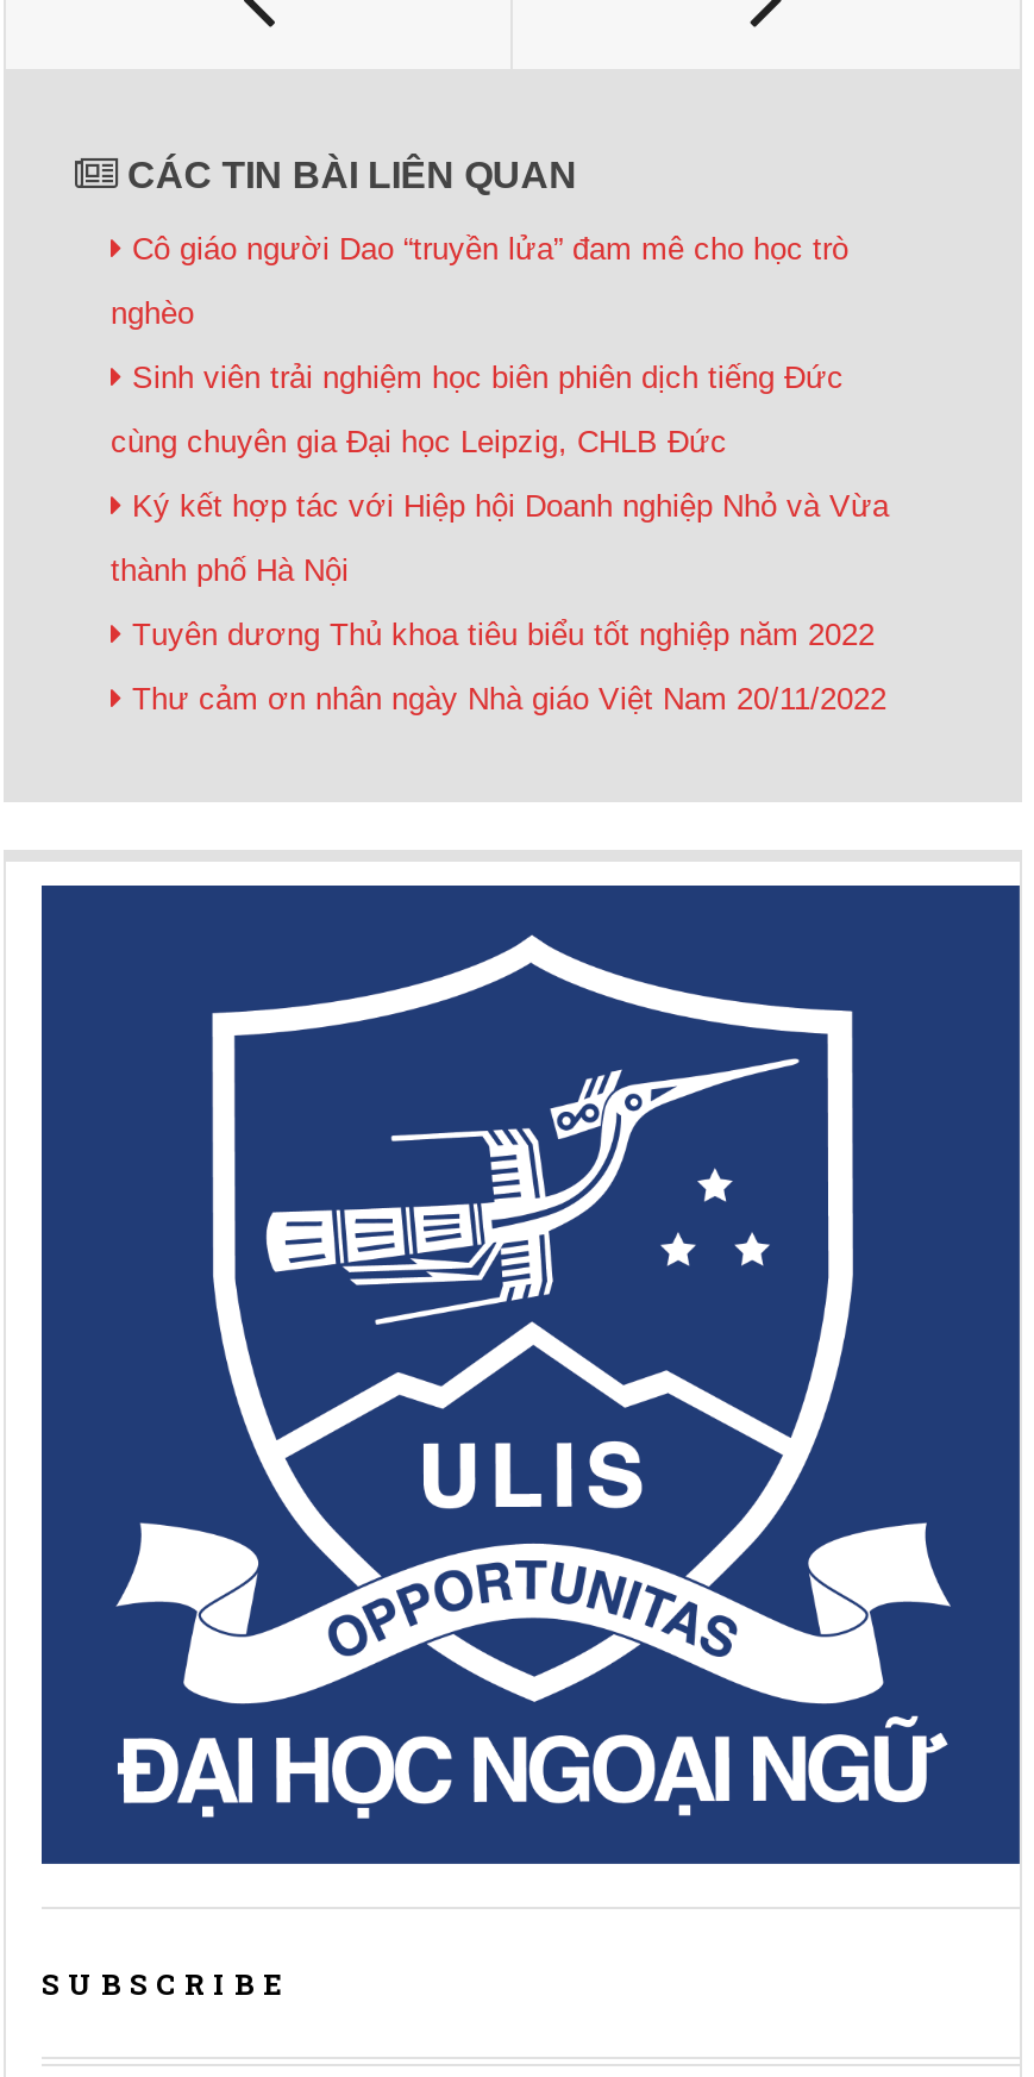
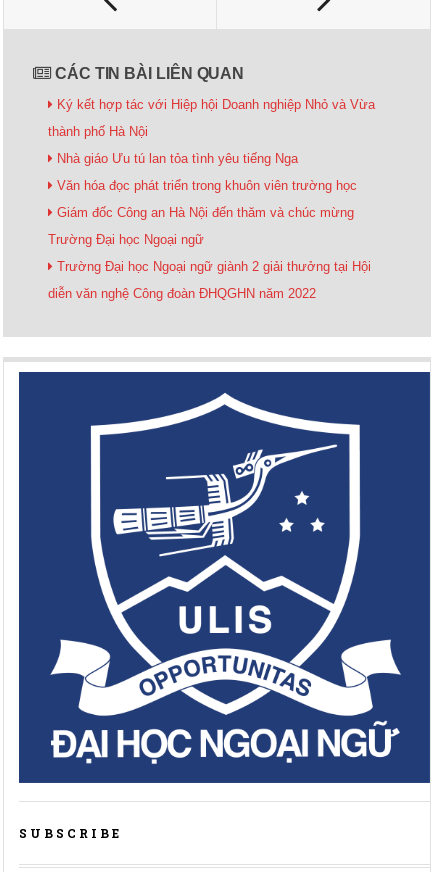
- Cô giáo người Dao “truyền lửa” đam mê cho học trò
- nghèo
- Sinh viên trải nghiệm học biên phiên dịch tiếng Đức
- cùng chuyên gia Đại học Leipzig, CHLB Đức

moved up: Ký kết hợp tác với Hiệp hội Doanh nghiệp Nhỏ và Vừa | thành phố Hà Nội

- Tuyên dương Thủ khoa tiêu biểu tốt nghiệp năm 2022
- Thư cảm ơn nhân ngày Nhà giáo Việt Nam 20/11/2022
+ Nhà giáo Ưu tú lan tỏa tình yêu tiếng Nga
+ Văn hóa đọc phát triển trong khuôn viên trường học
+ Giám đốc Công an Hà Nội đến thăm và chúc mừng
+ Trường Đại học Ngoại ngữ
+ Trường Đại học Ngoại ngữ giành 2 giải thưởng tại Hội
+ diễn văn nghệ Công đoàn ĐHQGHN năm 2022
